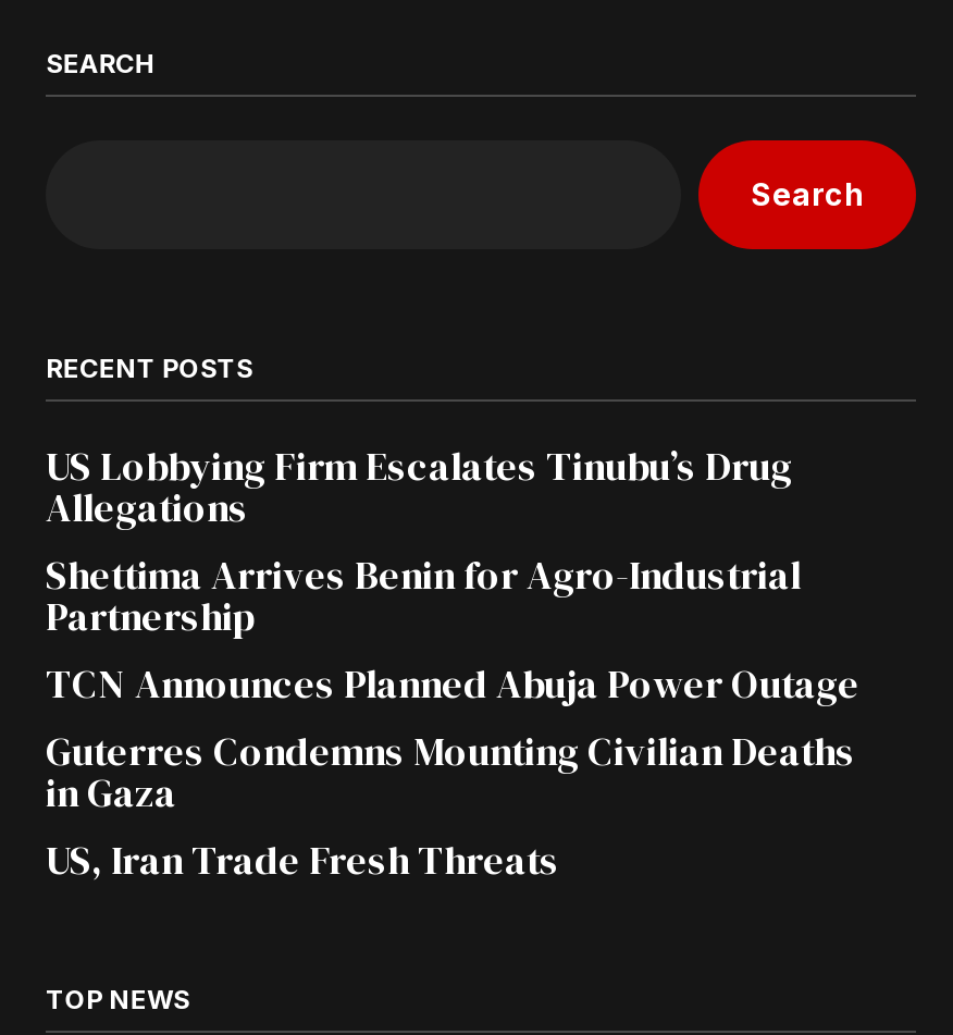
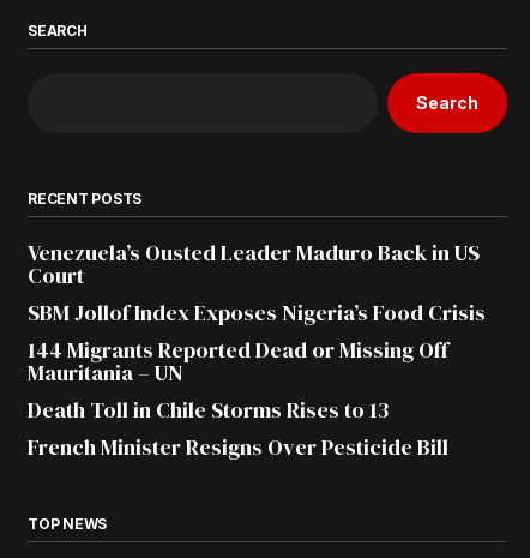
- US Lobbying Firm Escalates Tinubu’s Drug
- Allegations
- Shettima Arrives Benin for Agro-Industrial
- Partnership
- TCN Announces Planned Abuja Power Outage
- Guterres Condemns Mounting Civilian Deaths
- in Gaza
- US, Iran Trade Fresh Threats
+ Venezuela’s Ousted Leader Maduro Back in US
+ Court
+ SBM Jollof Index Exposes Nigeria’s Food Crisis
+ 144 Migrants Reported Dead or Missing Off
+ Mauritania – UN
+ Death Toll in Chile Storms Rises to 13
+ French Minister Resigns Over Pesticide Bill
